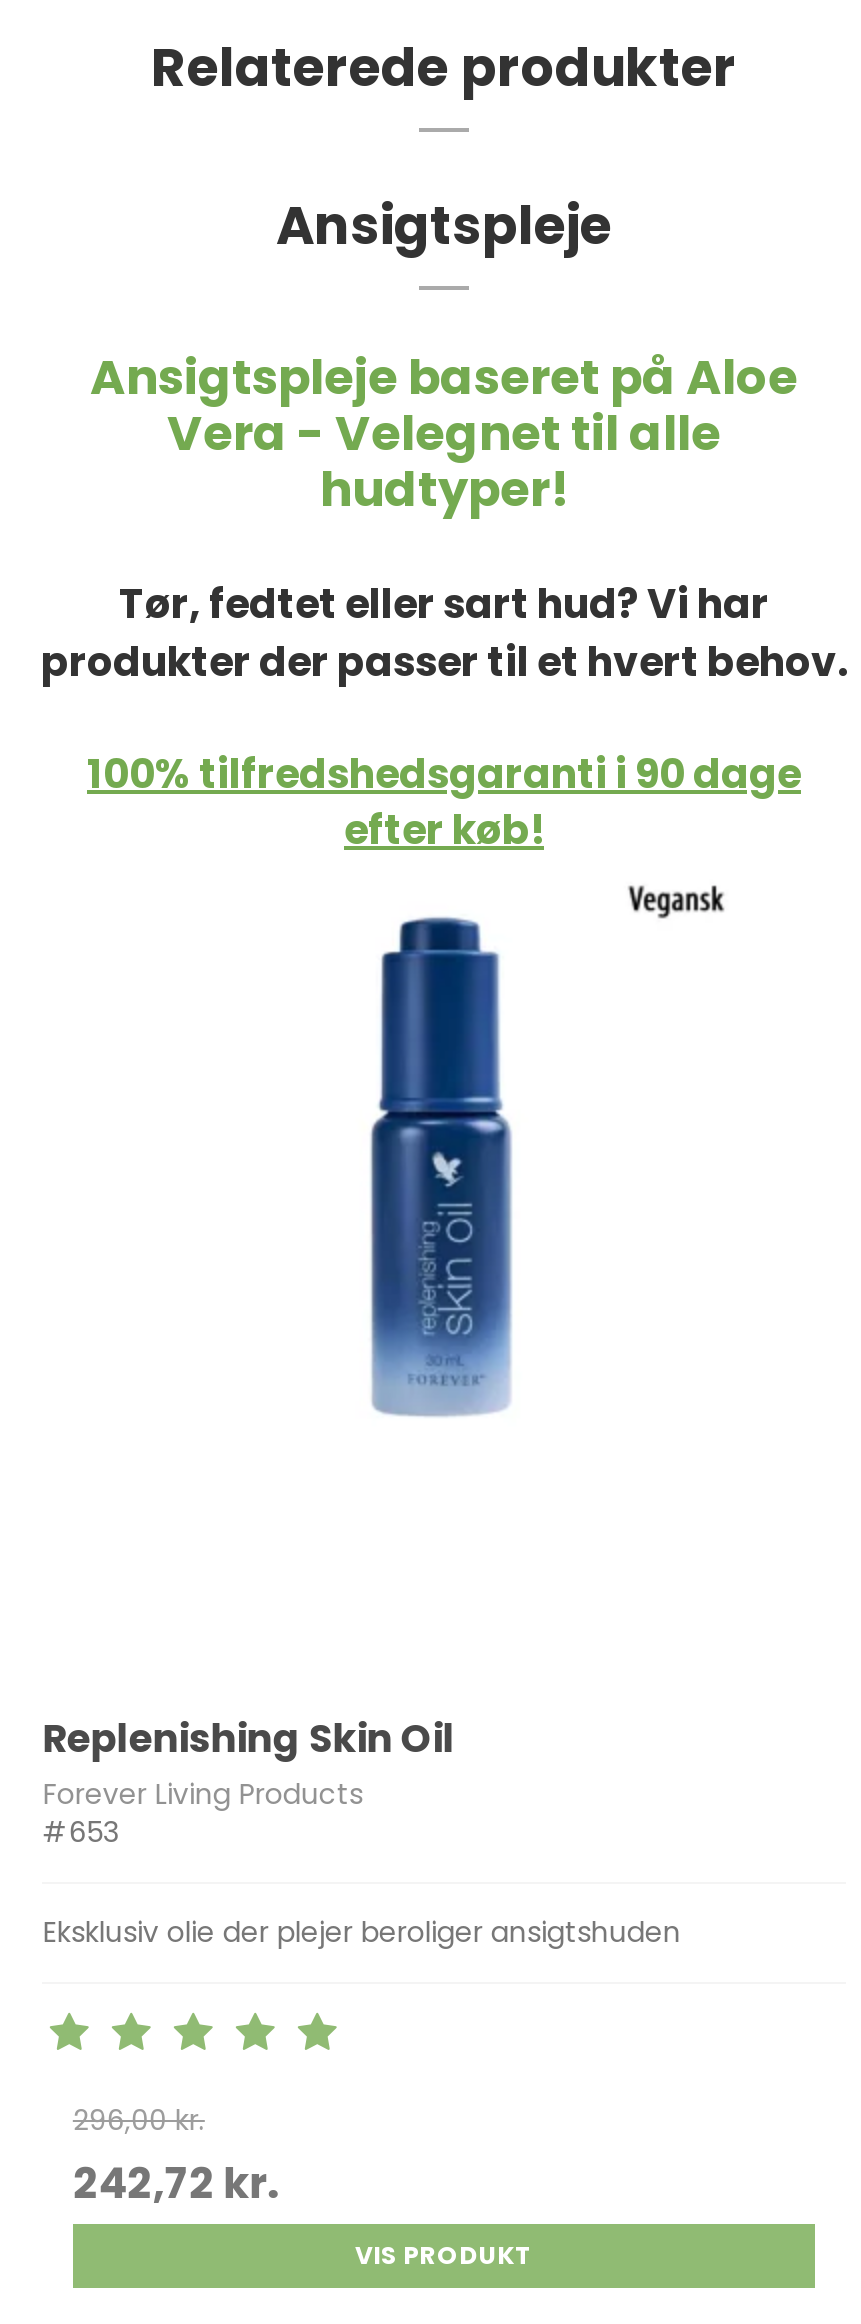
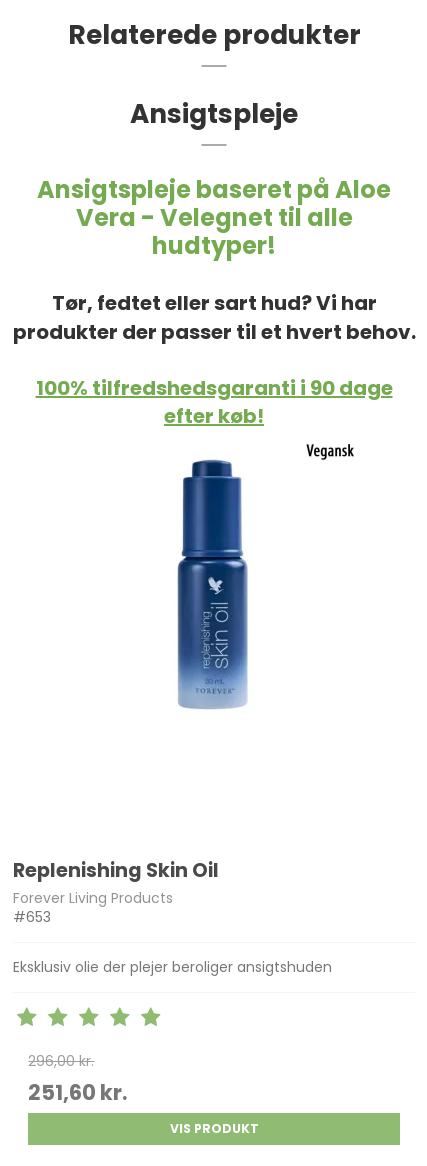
- 242,72 kr.
+ 251,60 kr.
